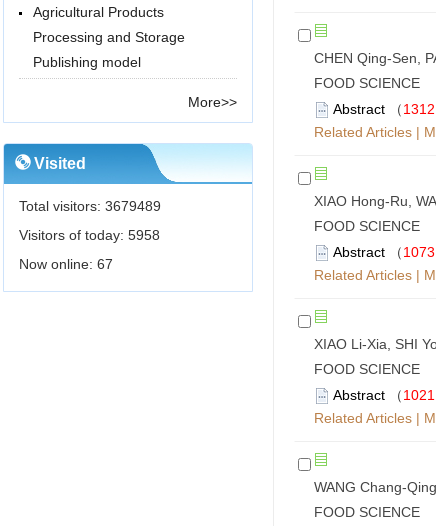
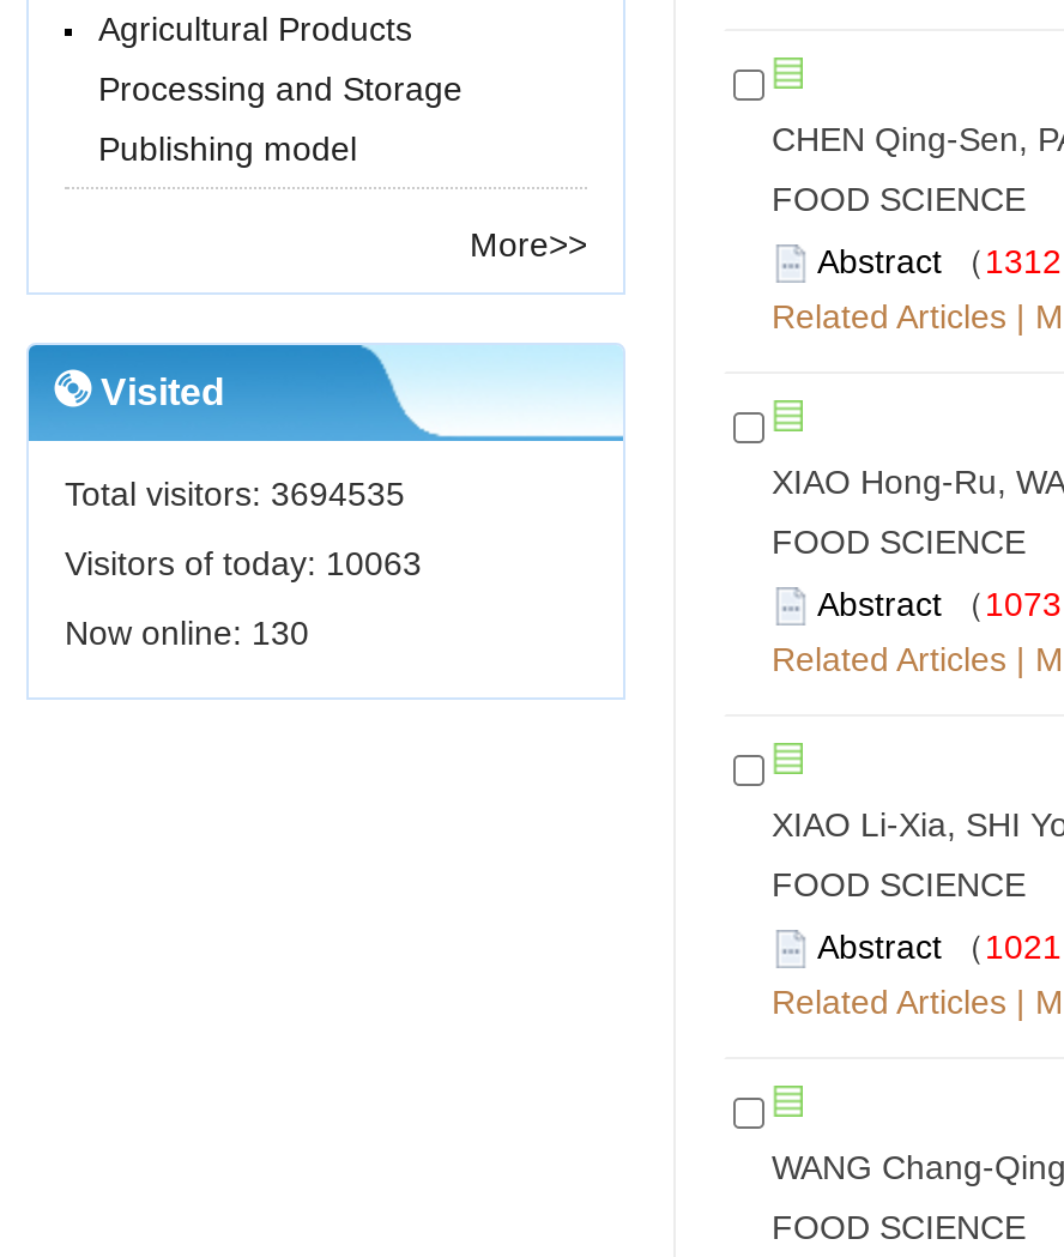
- Total visitors: 3679489
+ Total visitors: 3694535

- Visitors of today: 5958
+ Visitors of today: 10063

- Now online: 67
+ Now online: 130
